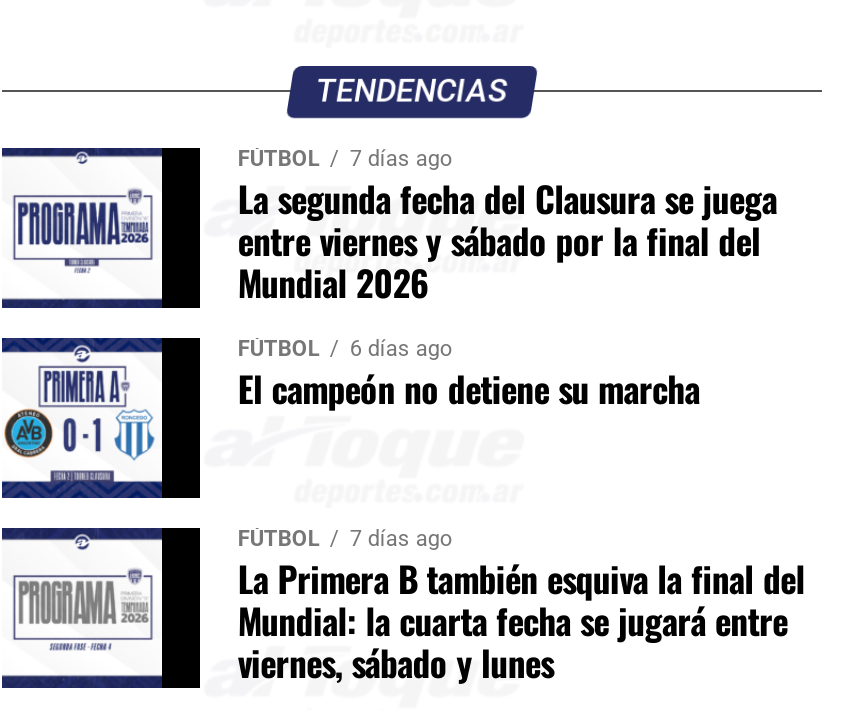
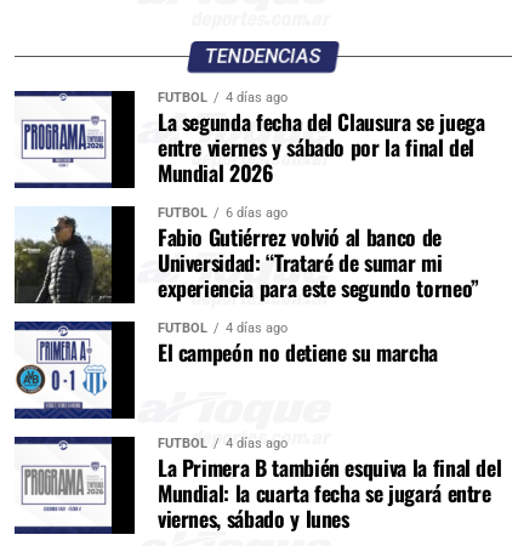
- FÚTBOL 7 días ago
+ FÚTBOL 4 días ago

+ [image]
+ Fabio Gutiérrez volvió al banco de
+ Universidad: “Trataré de sumar mi
+ experiencia para este segundo torneo”
+ FÚTBOL
+ 4 días ago

- FÚTBOL 7 días ago
+ FÚTBOL 4 días ago
